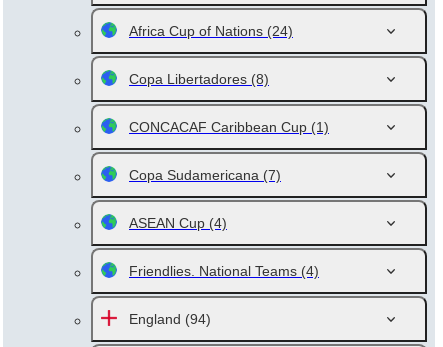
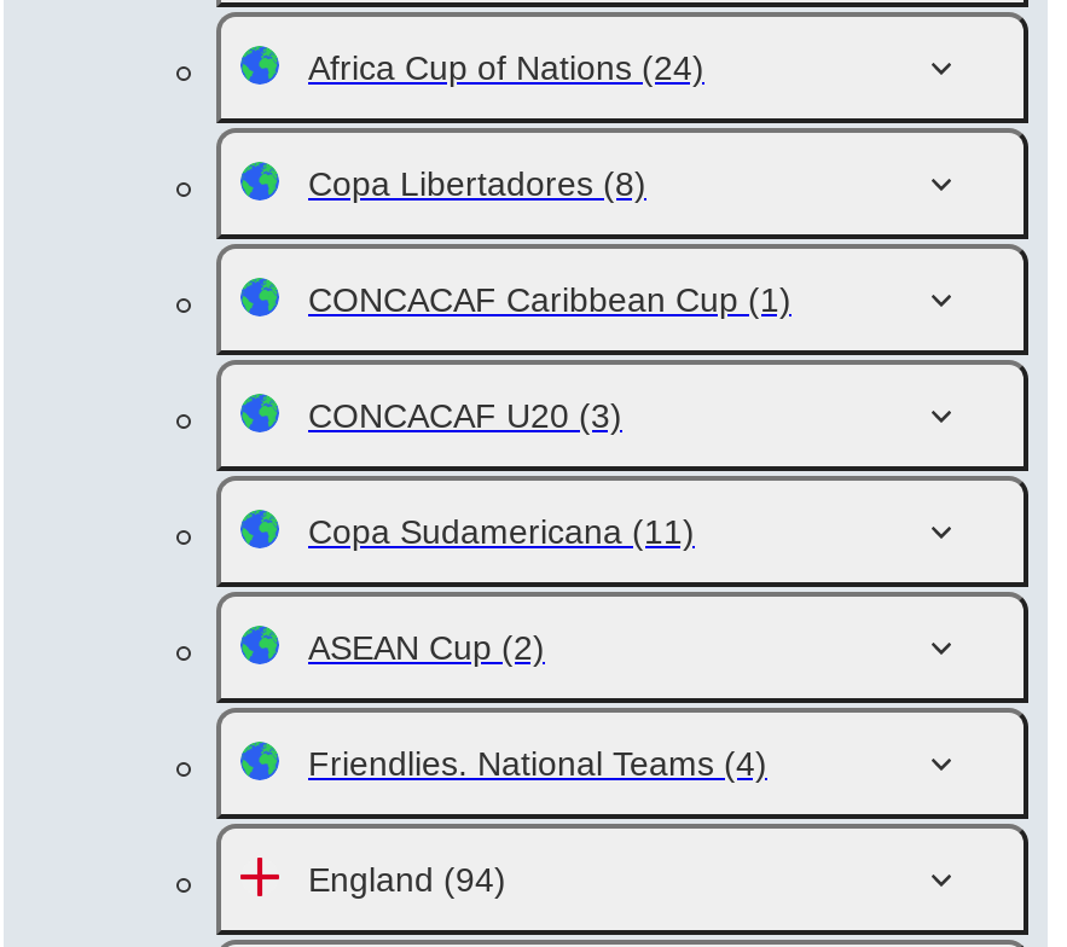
- Copa Sudamericana (7)
- ASEAN Cup (4)
+ CONCACAF U20 (3)
+ Copa Sudamericana (11)
+ ASEAN Cup (2)
